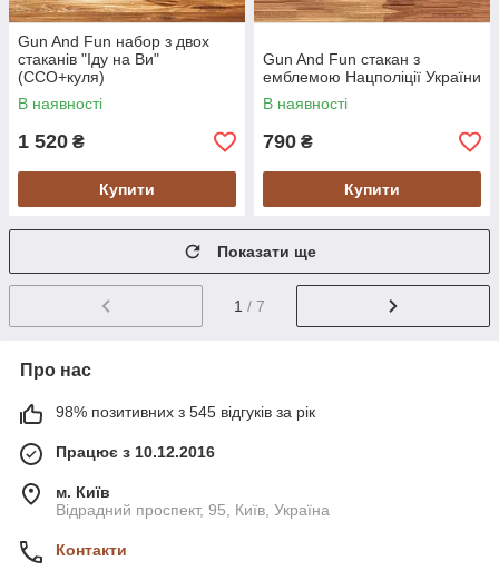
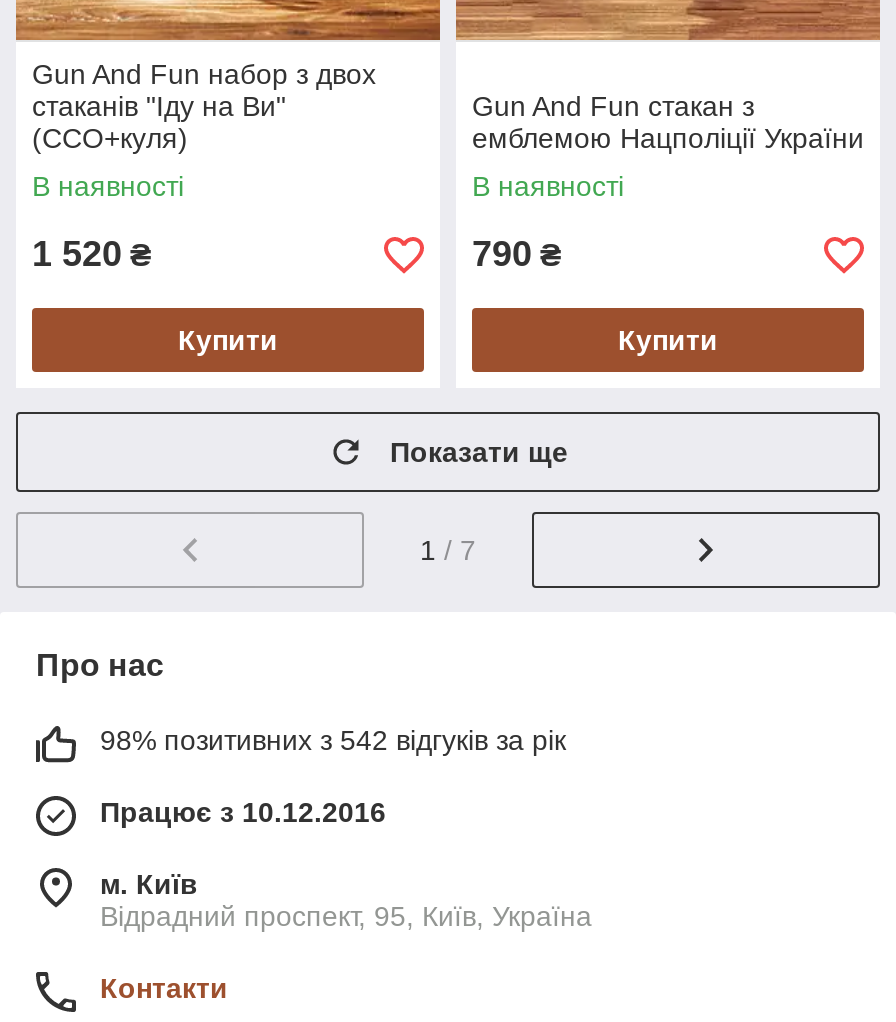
- 98% позитивних з 545 відгуків за рік
+ 98% позитивних з 542 відгуків за рік
